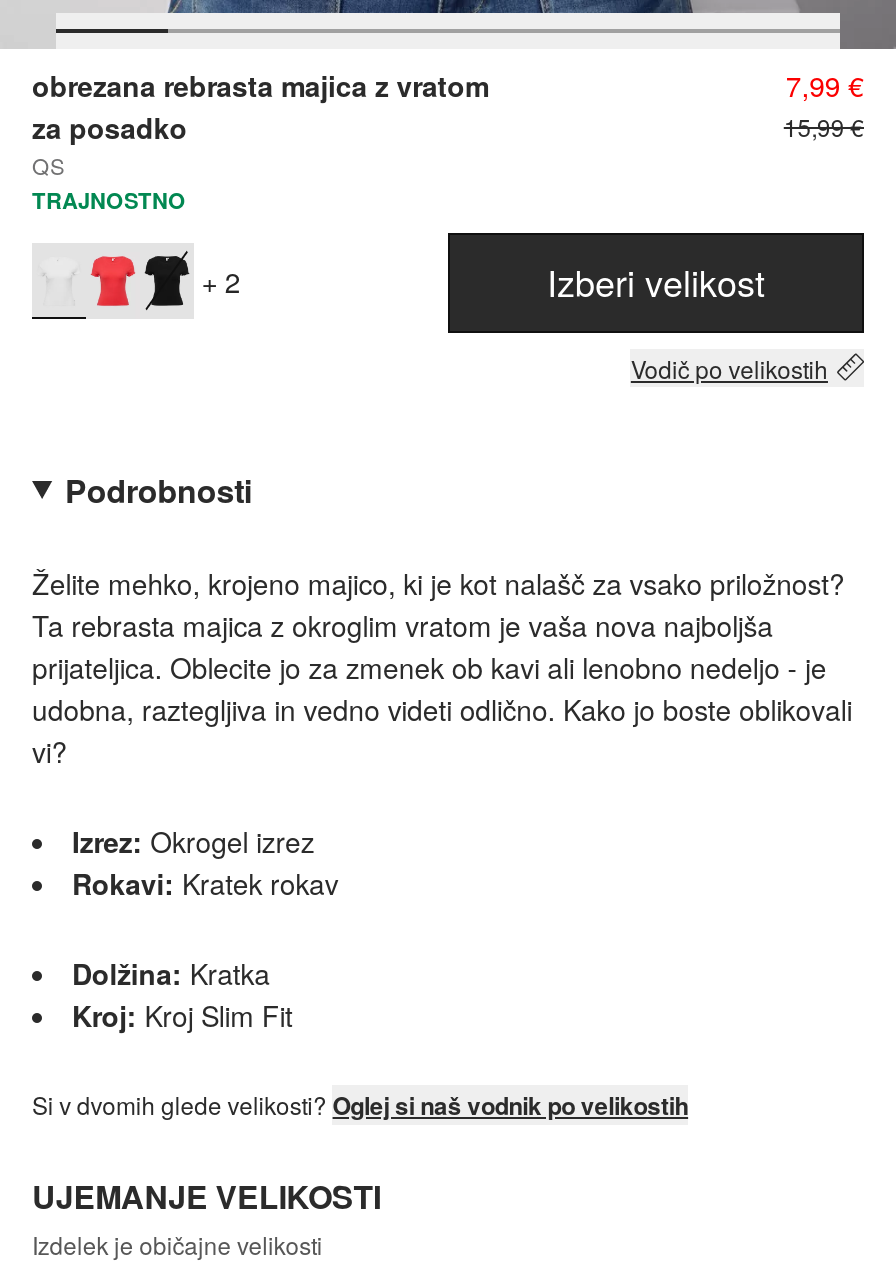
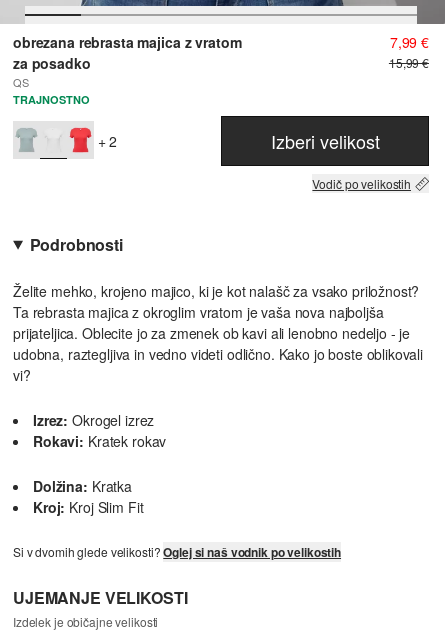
- [image]
+ [image]
